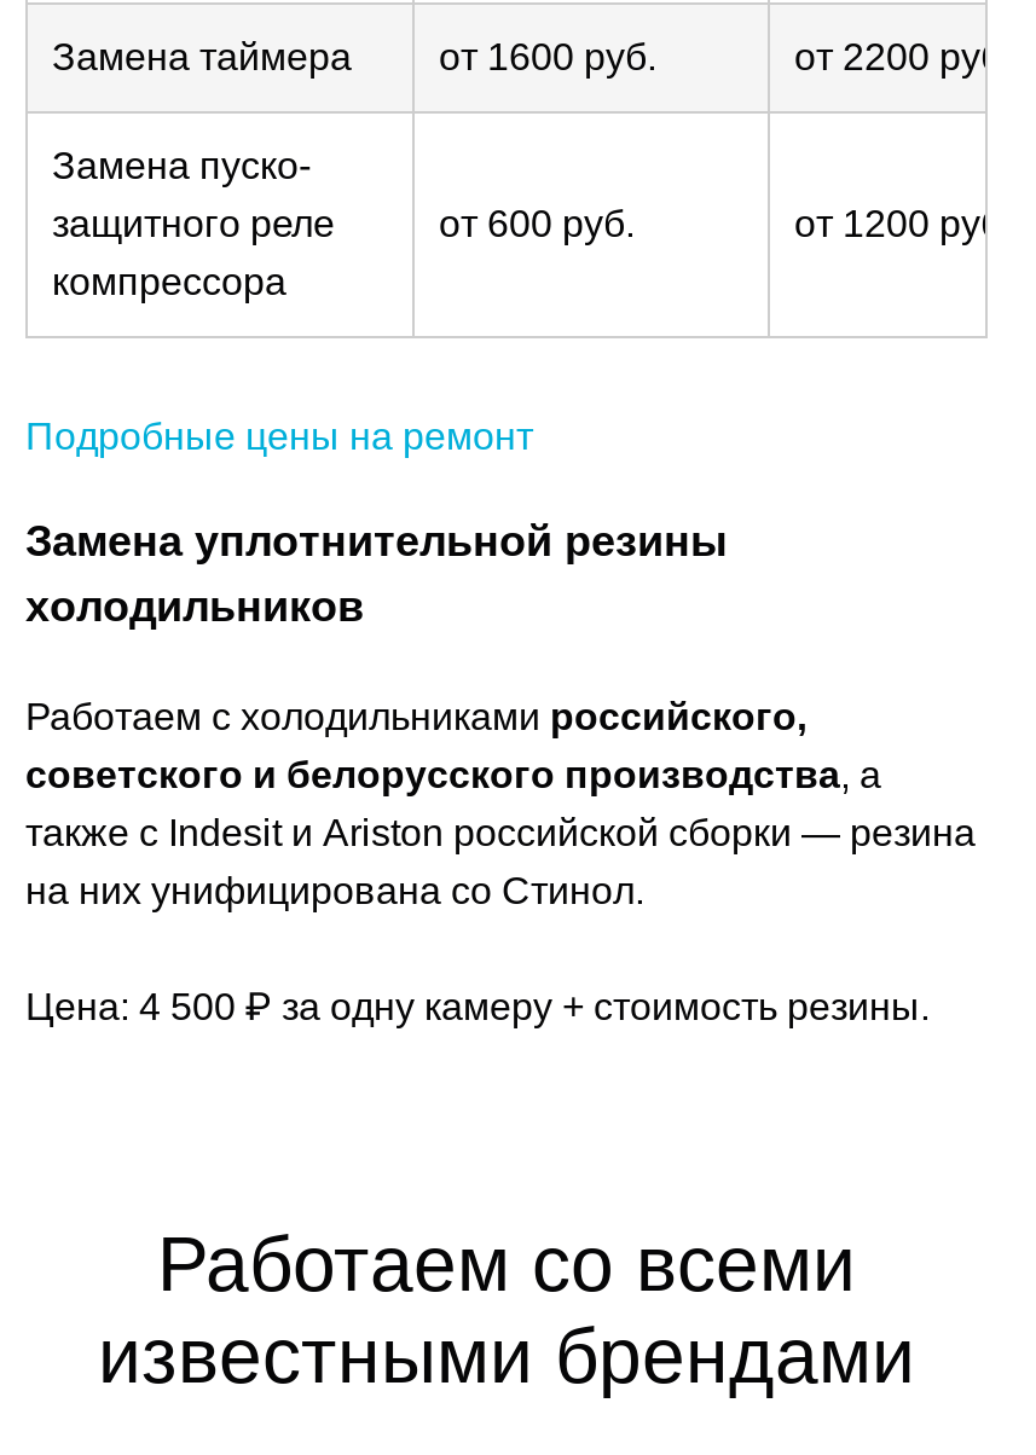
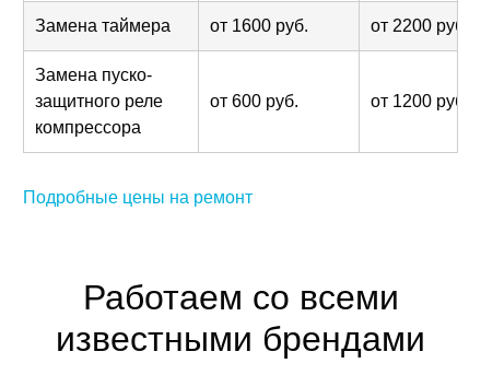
- Замена уплотнительной резины
- холодильников
- Работаем с холодильниками российского,
- советского и белорусского производства, а
- также с Indesit и Ariston российской сборки — резина
- на них унифицирована со Стинол.
- Цена: 4 500 ₽ за одну камеру + стоимость резины.
